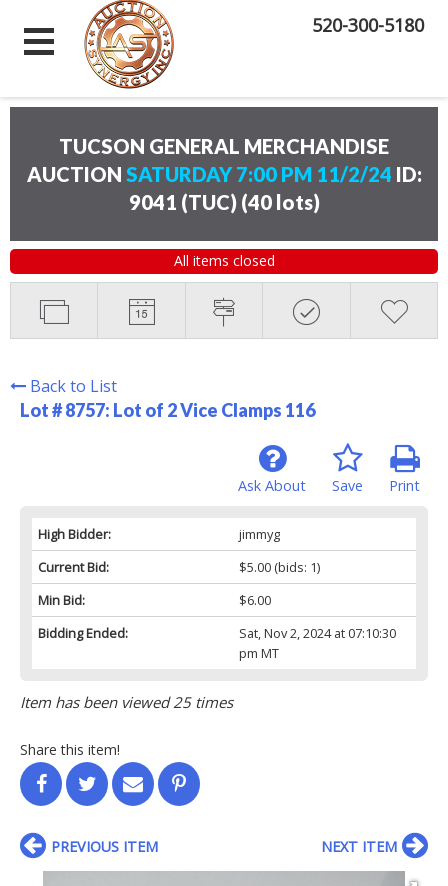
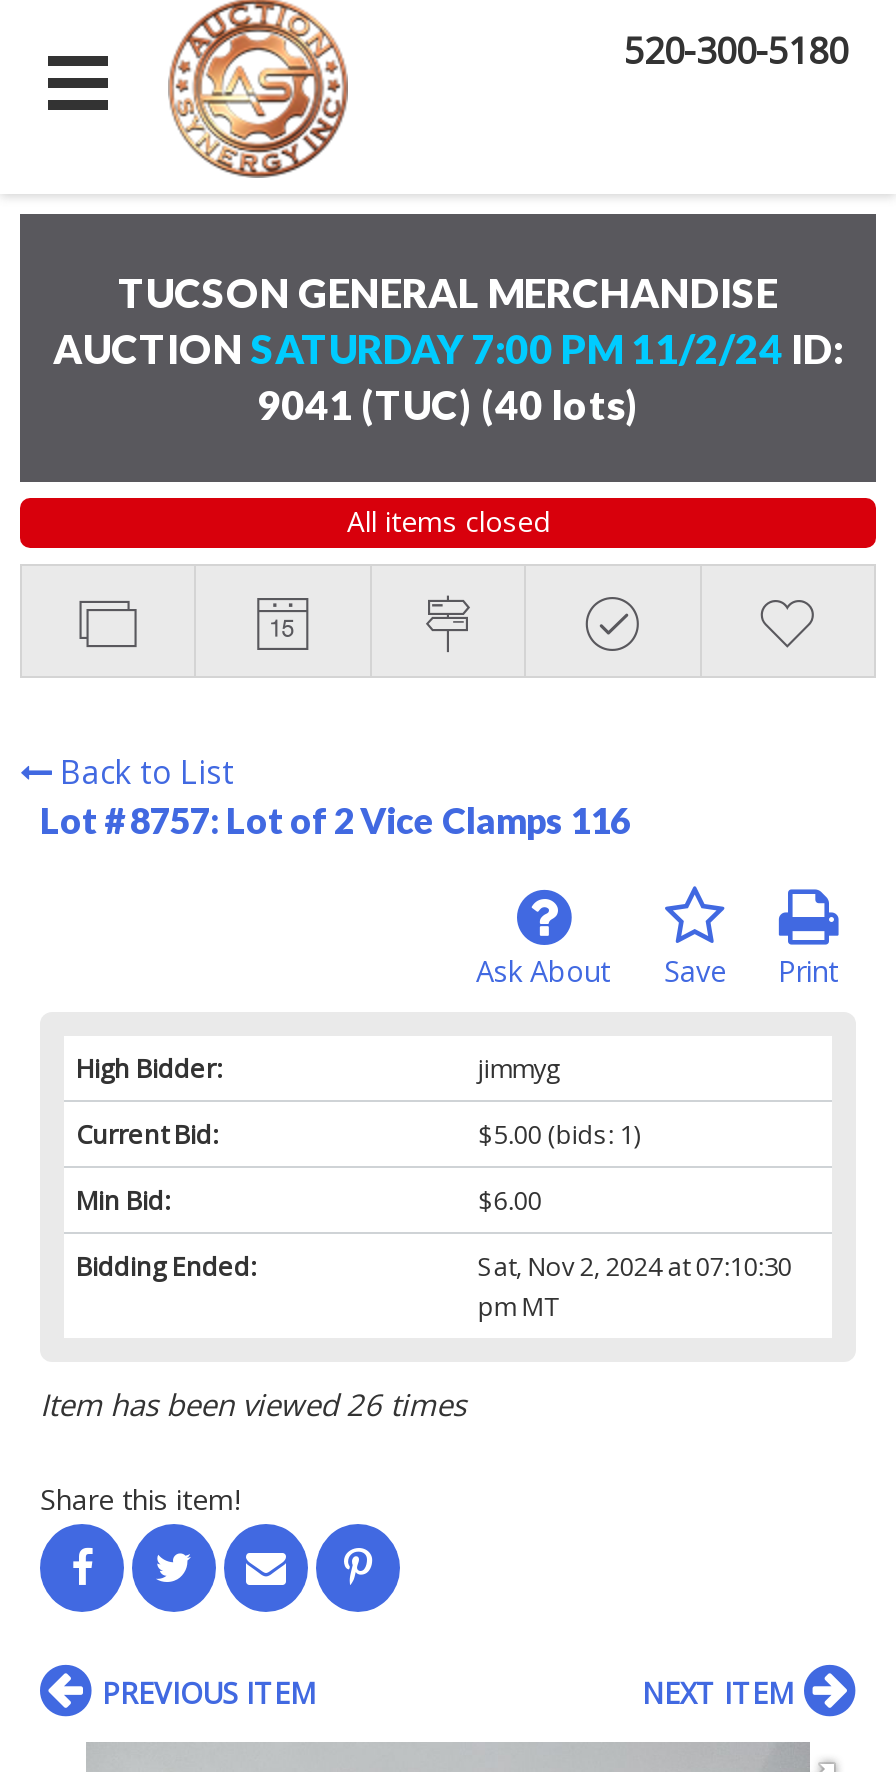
- Item has been viewed 25 times
+ Item has been viewed 26 times
